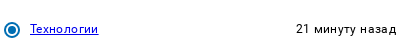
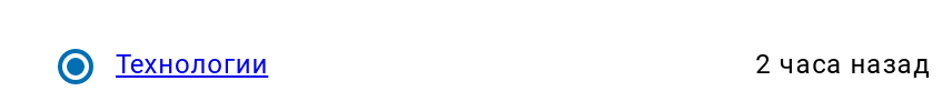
- 21 минуту назад
+ 2 часа назад
